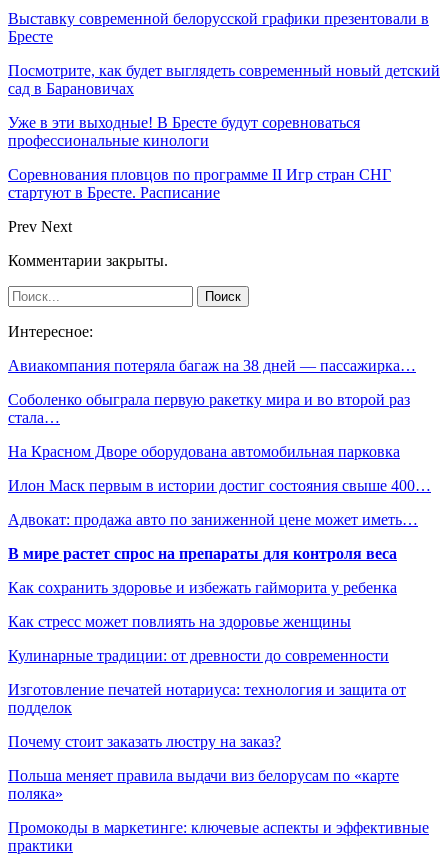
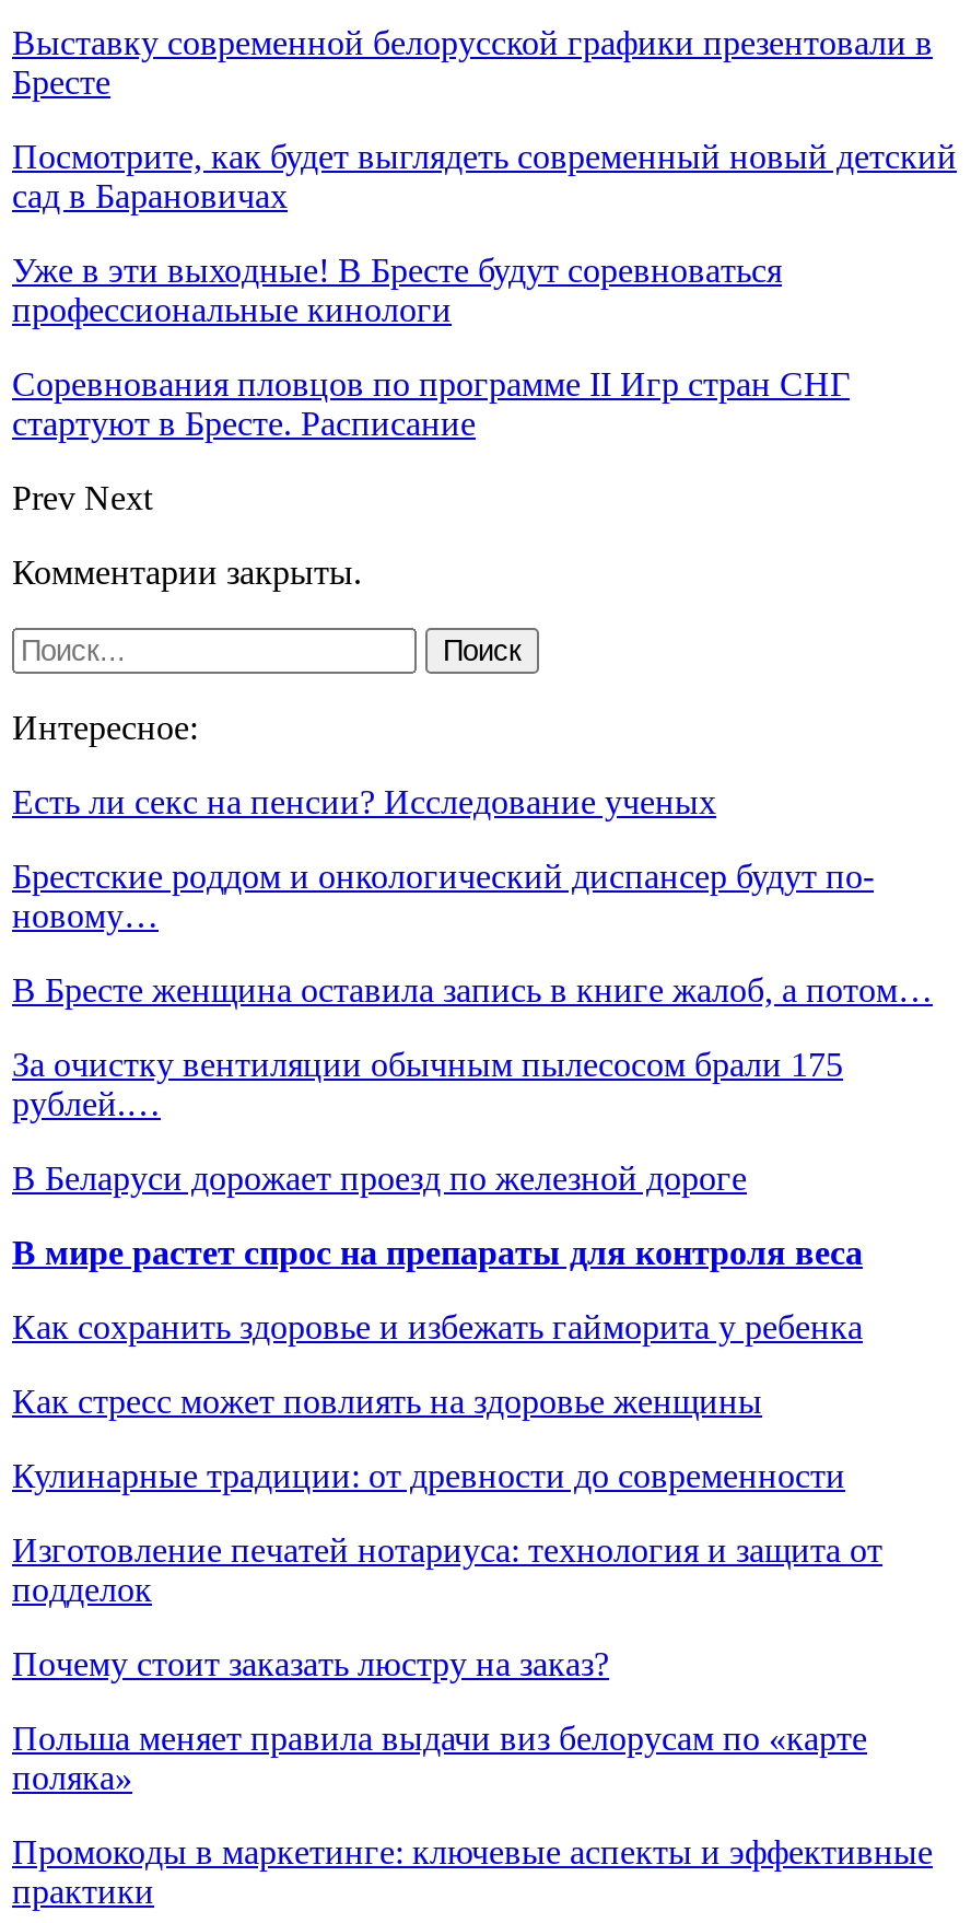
- Авиакомпания потеряла багаж на 38 дней — пассажирка…
+ Есть ли секс на пенсии? Исследование ученых

- Соболенко обыграла первую ракетку мира и во второй раз
- стала…
+ Брестские роддом и онкологический диспансер будут по-
+ новому…

- На Красном Дворе оборудована автомобильная парковка
+ В Бресте женщина оставила запись в книге жалоб, а потом…

- Илон Маск первым в истории достиг состояния свыше 400…
+ За очистку вентиляции обычным пылесосом брали 175
+ рублей.…

- Адвокат: продажа авто по заниженной цене может иметь…
+ В Беларуси дорожает проезд по железной дороге
